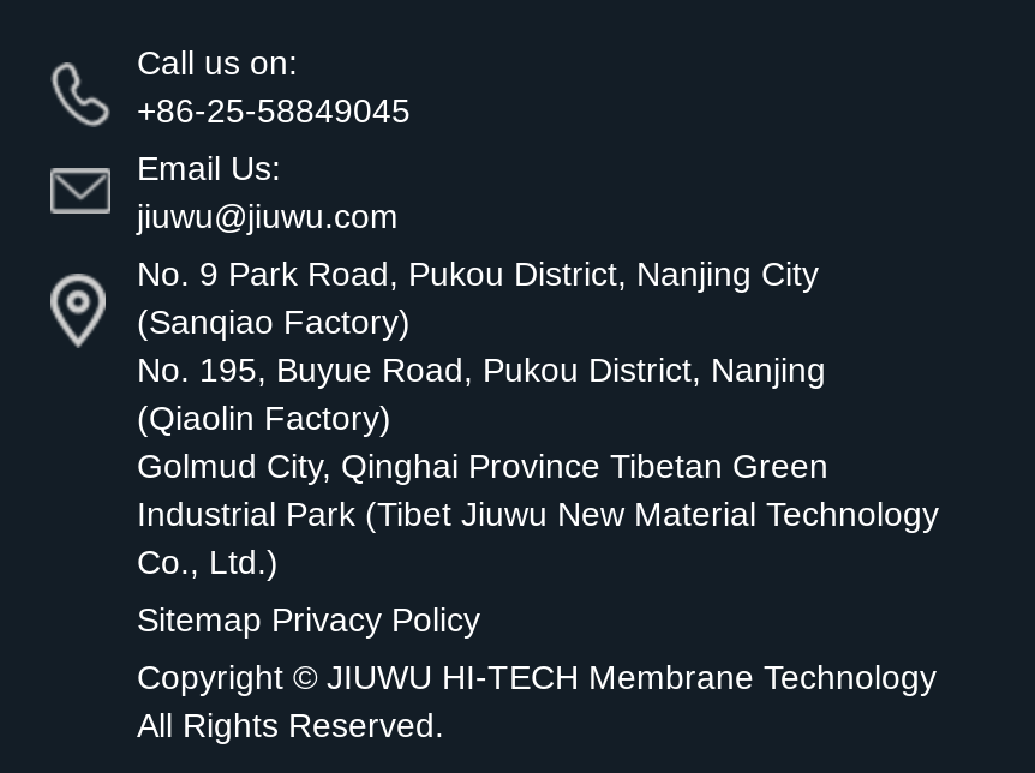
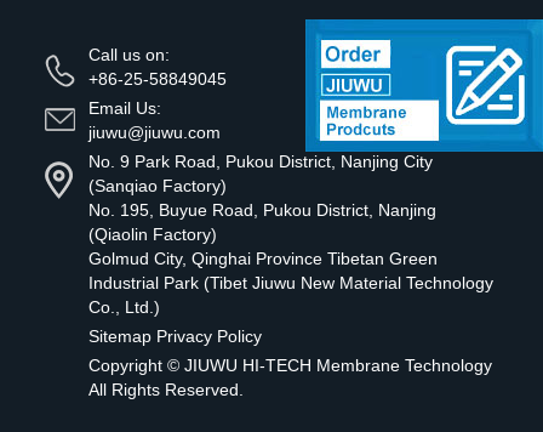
+ [image]
